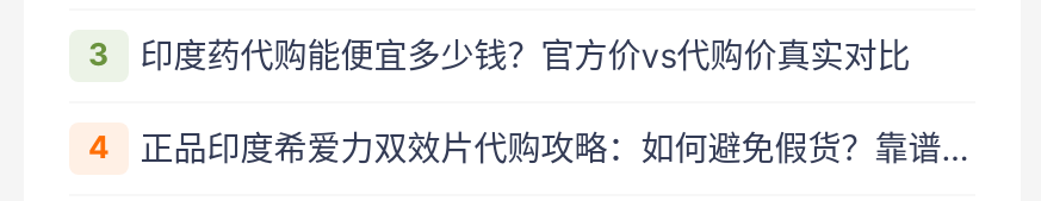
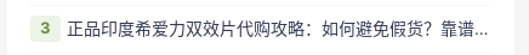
- 印度药代购能便宜多少钱？官方价vs代购价真实对比
- 4
